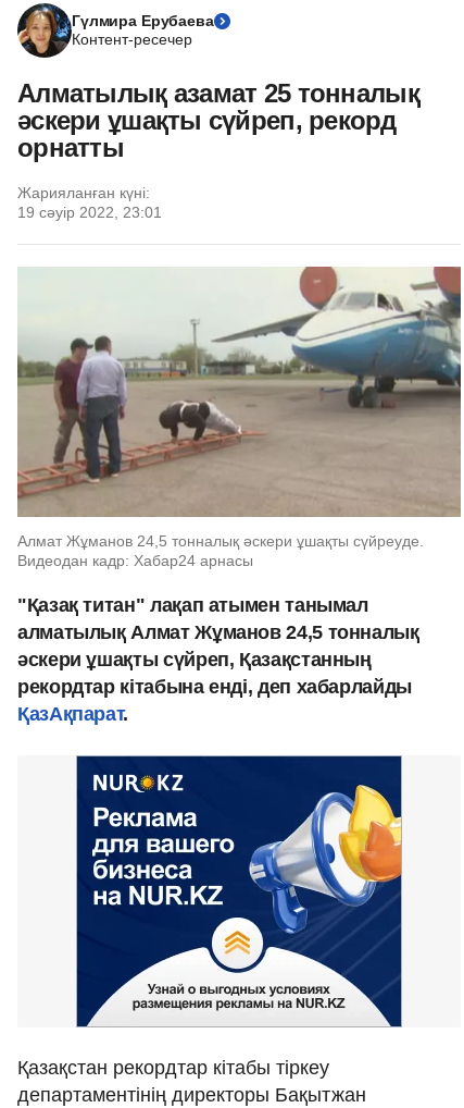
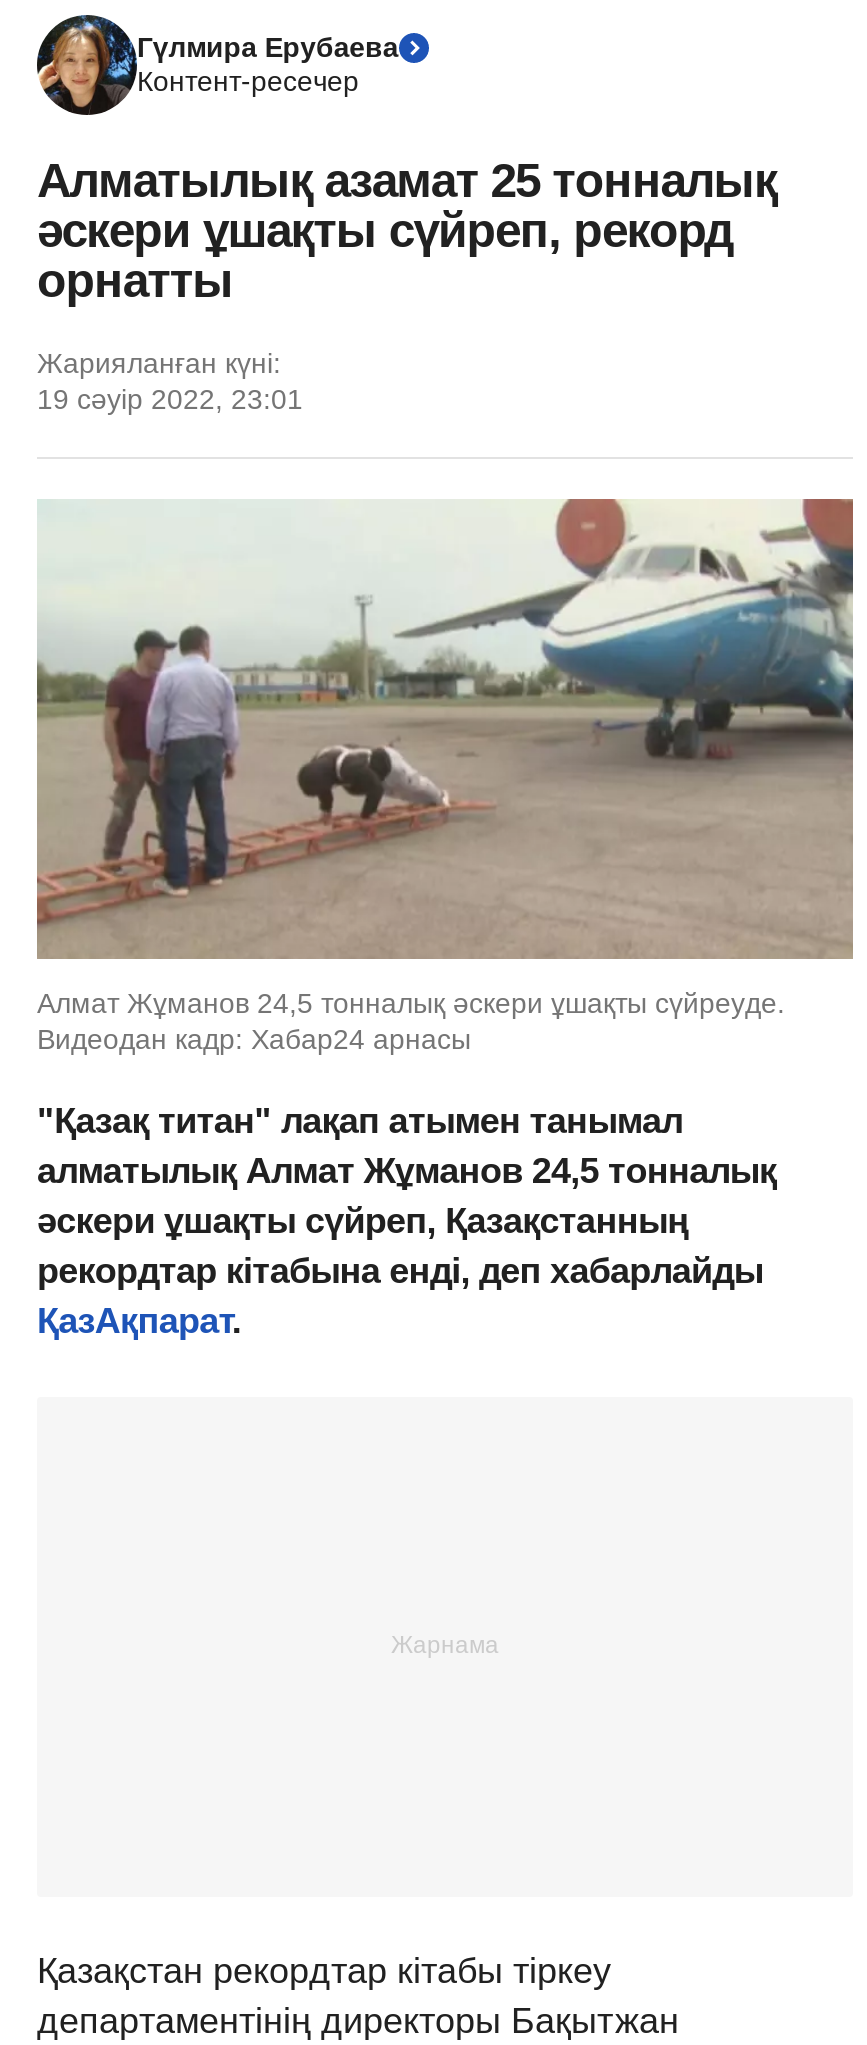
- [image]
